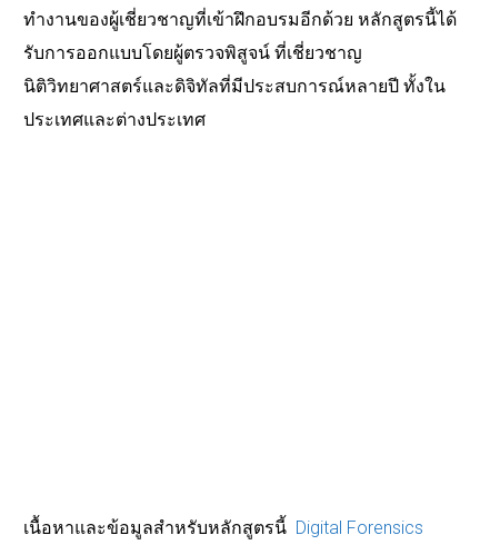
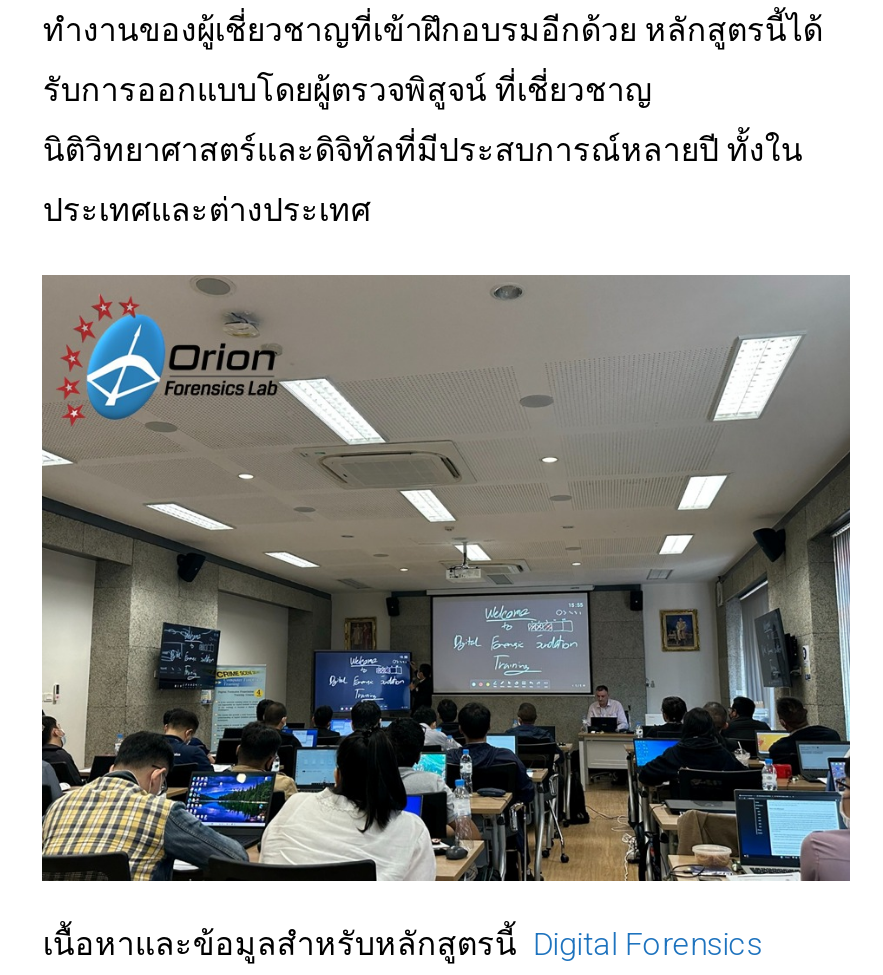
+ [image]
